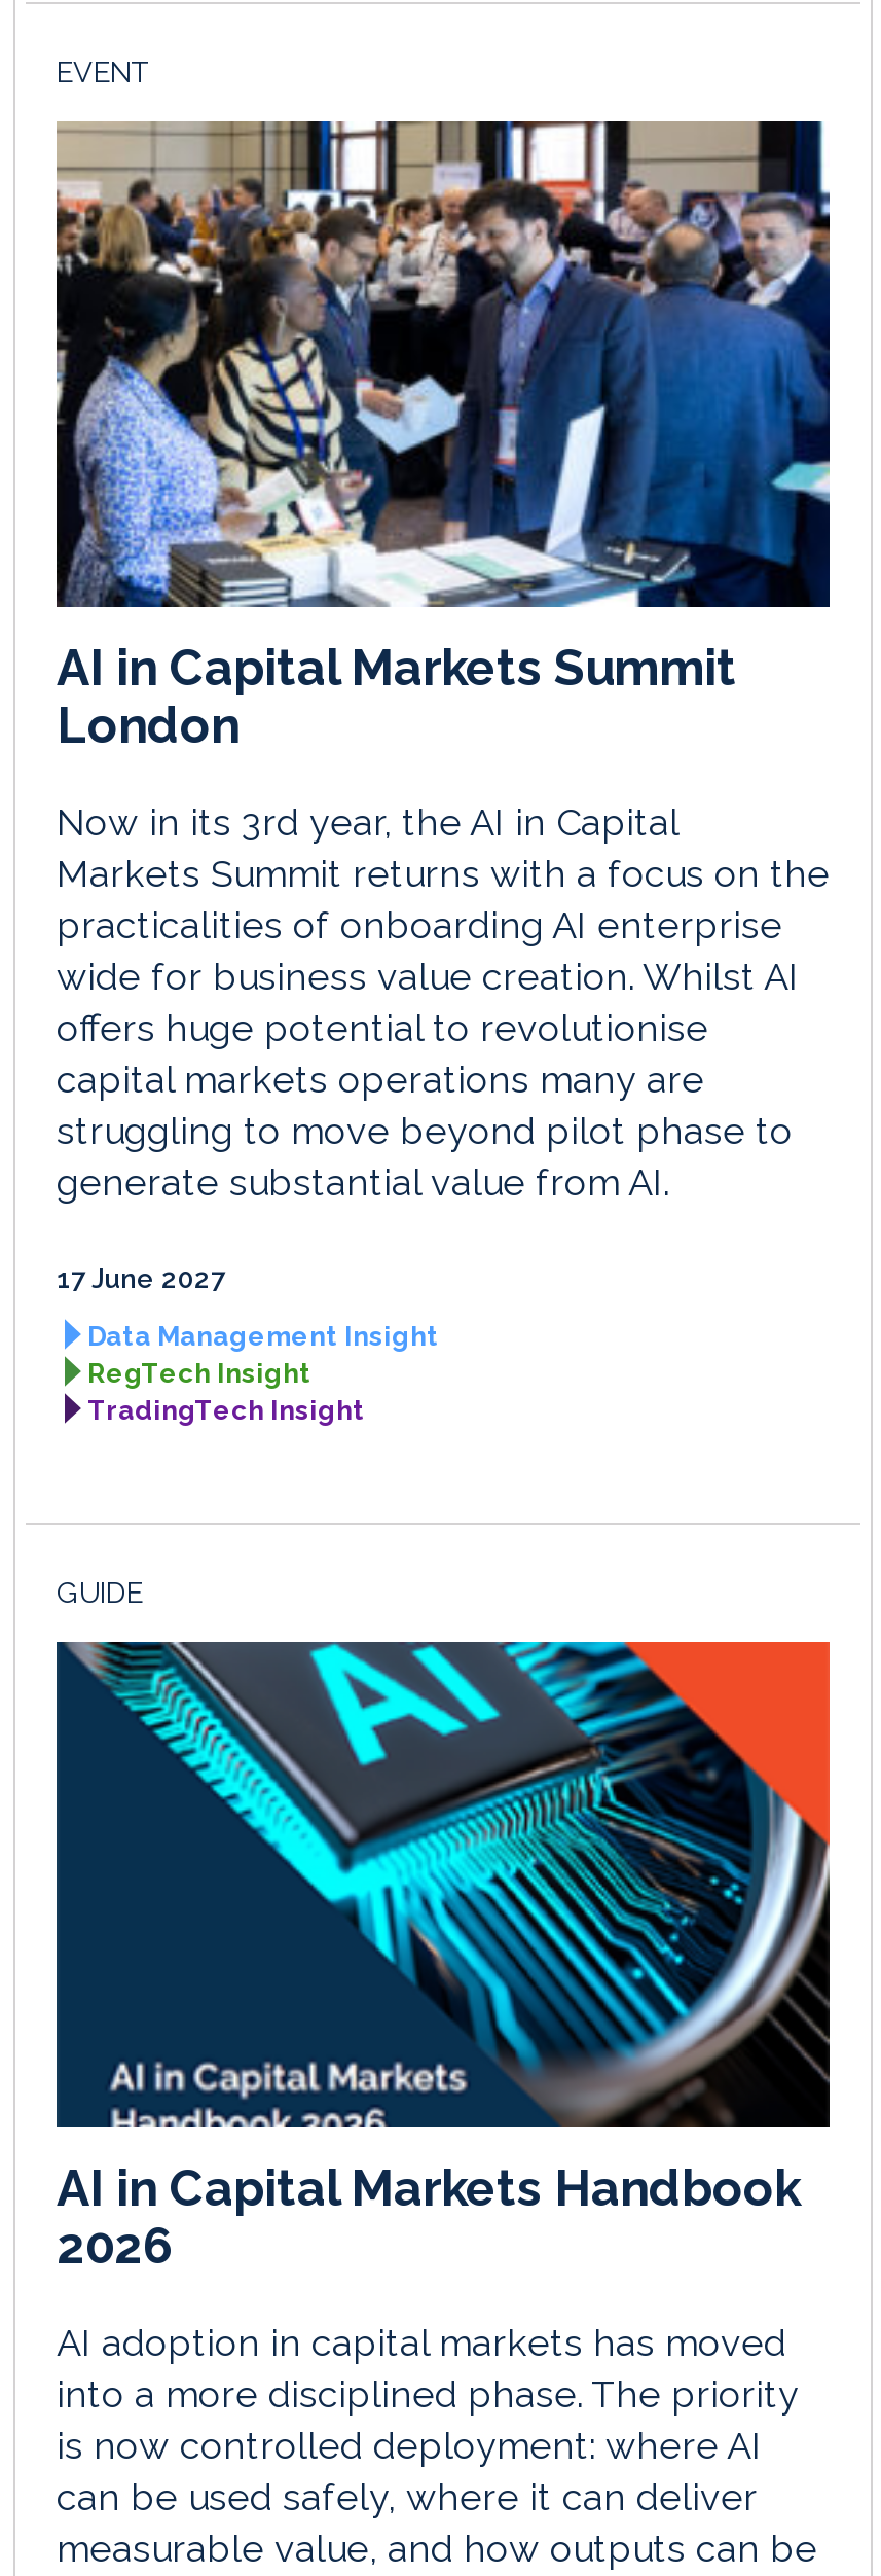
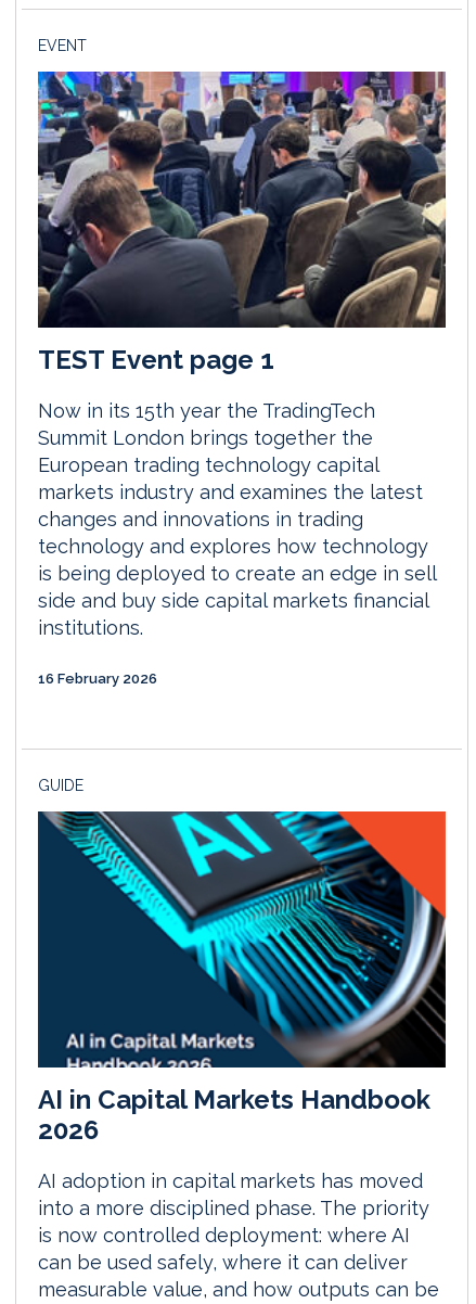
- [image]
- AI in Capital Markets Summit
- London
- Now in its 3rd year, the AI in Capital
- Markets Summit returns with a focus on the
- practicalities of onboarding AI enterprise
- wide for business value creation. Whilst AI
- offers huge potential to revolutionise
- capital markets operations many are
- struggling to move beyond pilot phase to
- generate substantial value from AI.
- 17 June 2027
- Data Management Insight
- RegTech Insight
- TradingTech Insight
+ [image]
+ TEST Event page 1
+ Now in its 15th year the TradingTech
+ Summit London brings together the
+ European trading technology capital
+ markets industry and examines the latest
+ changes and innovations in trading
+ technology and explores how technology
+ is being deployed to create an edge in sell
+ side and buy side capital markets financial
+ institutions.
+ 16 February 2026
